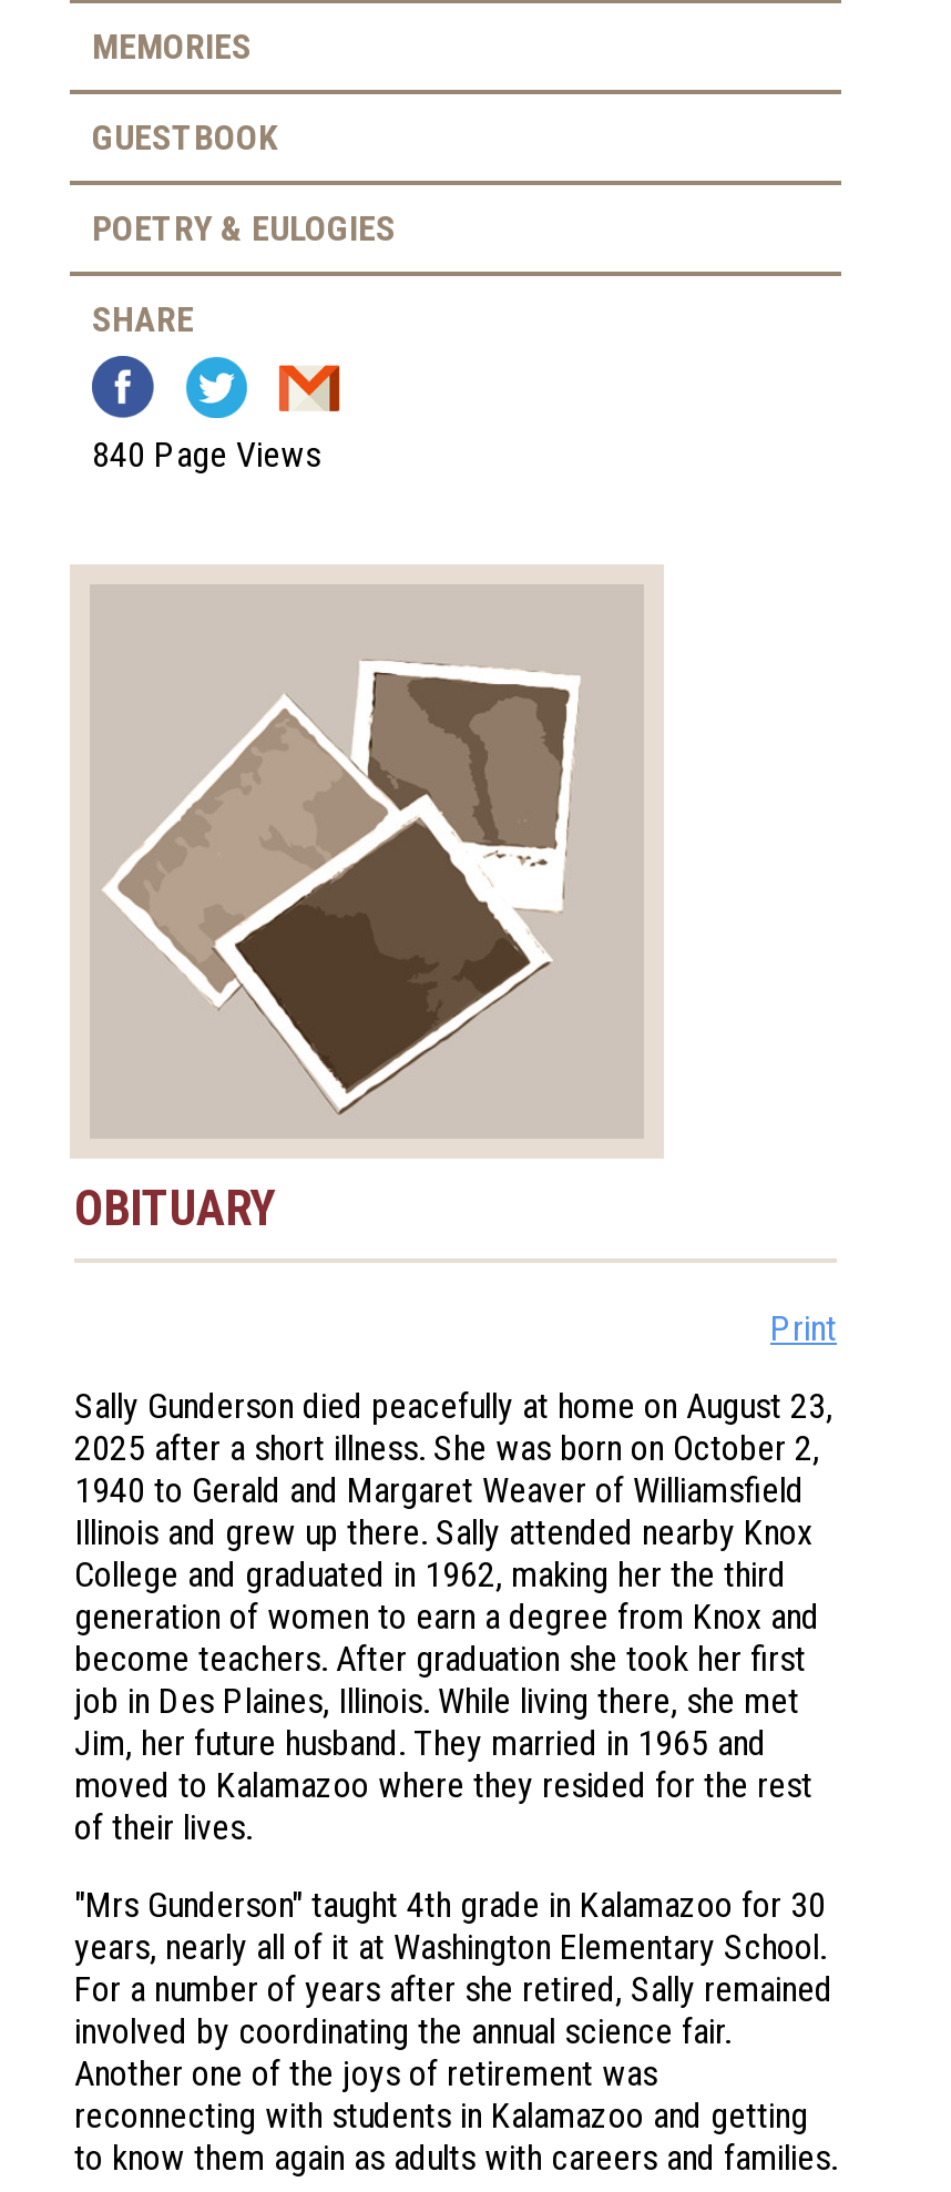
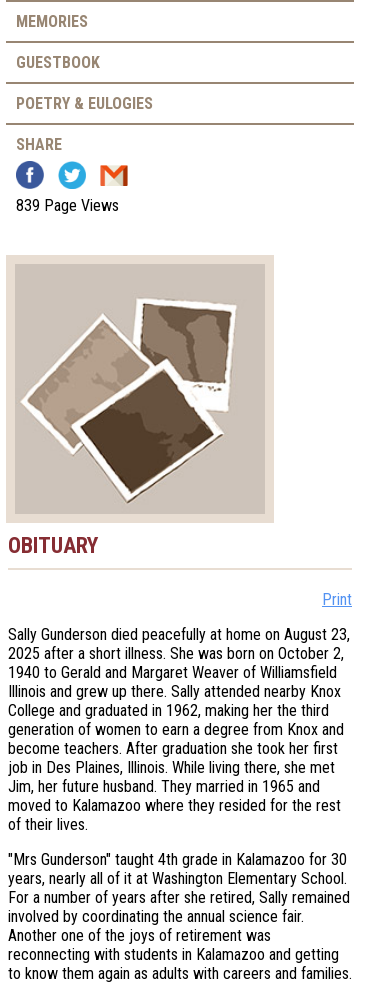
- 840 Page Views
+ 839 Page Views
